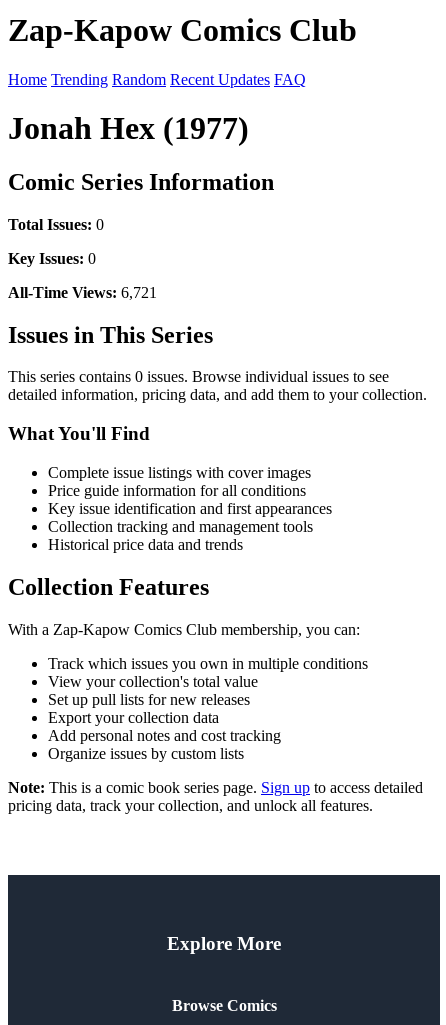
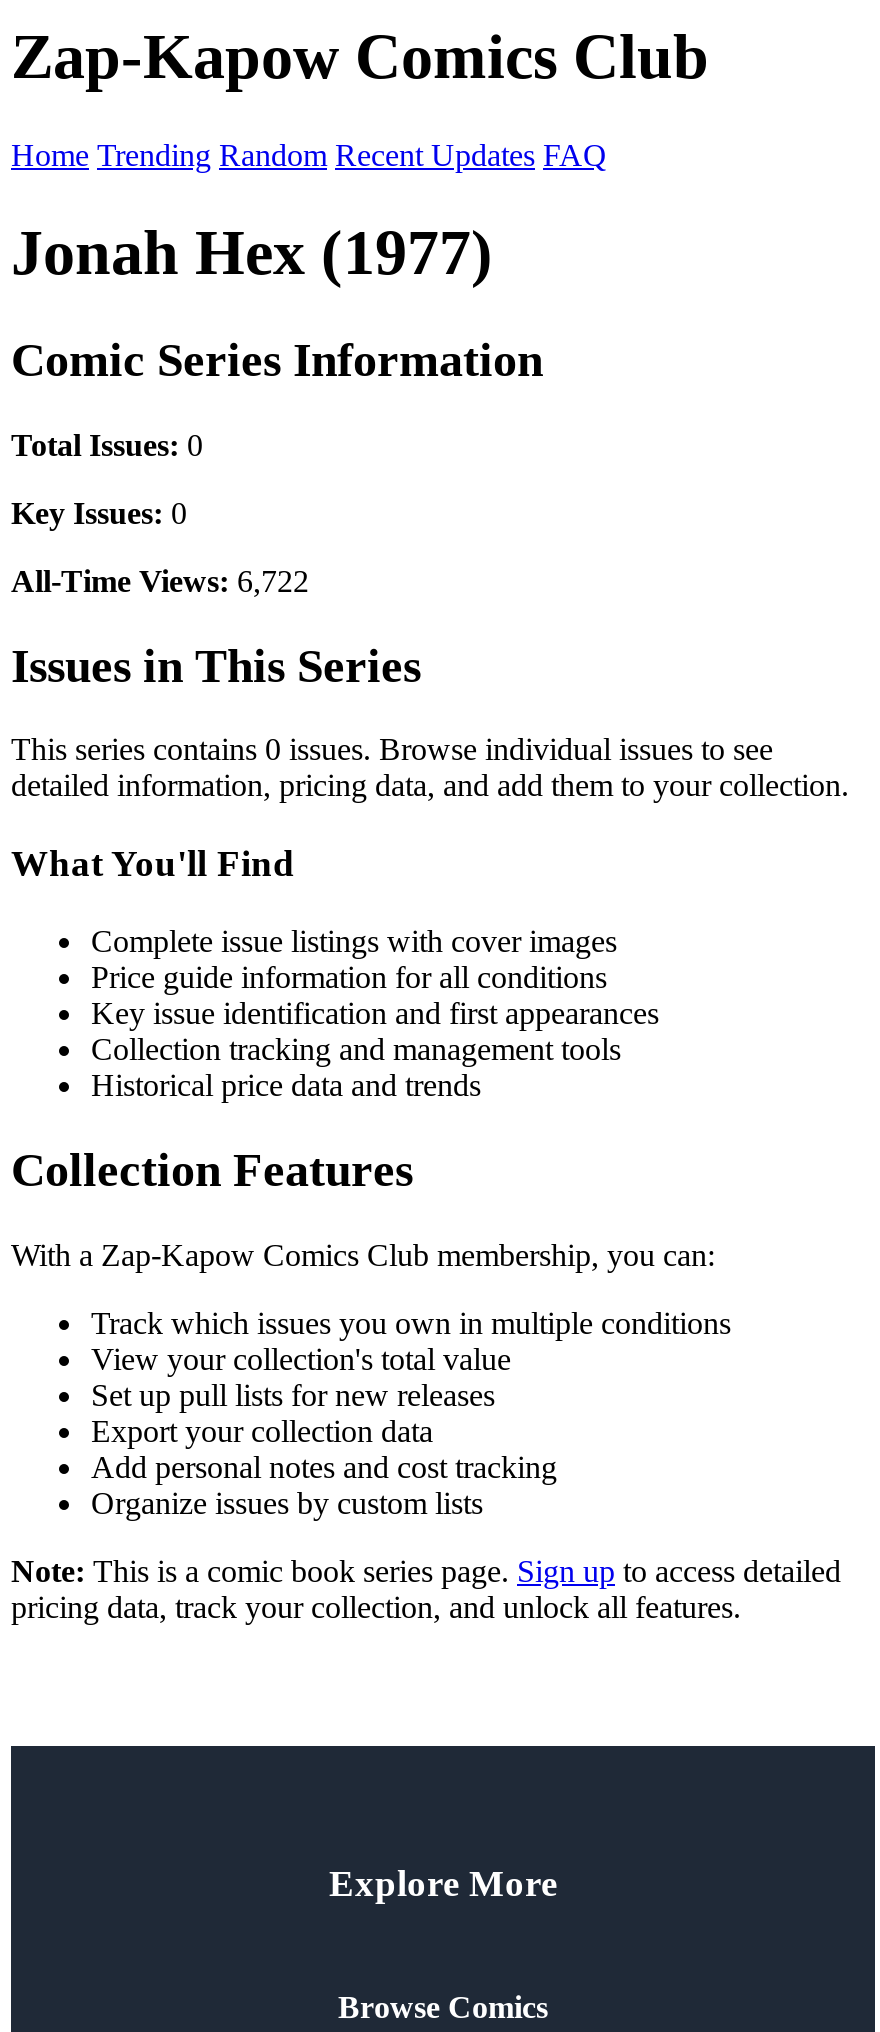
- All-Time Views: 6,721
+ All-Time Views: 6,722
